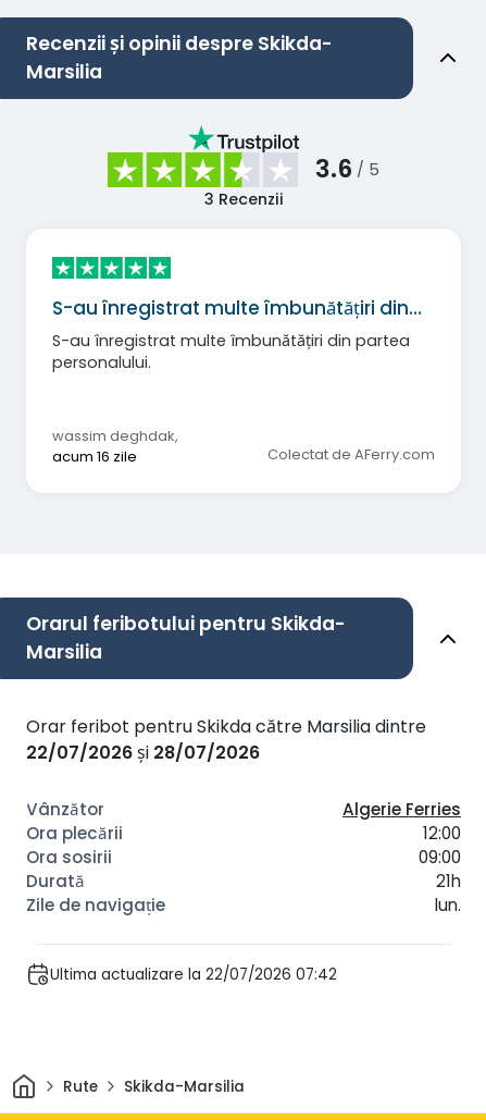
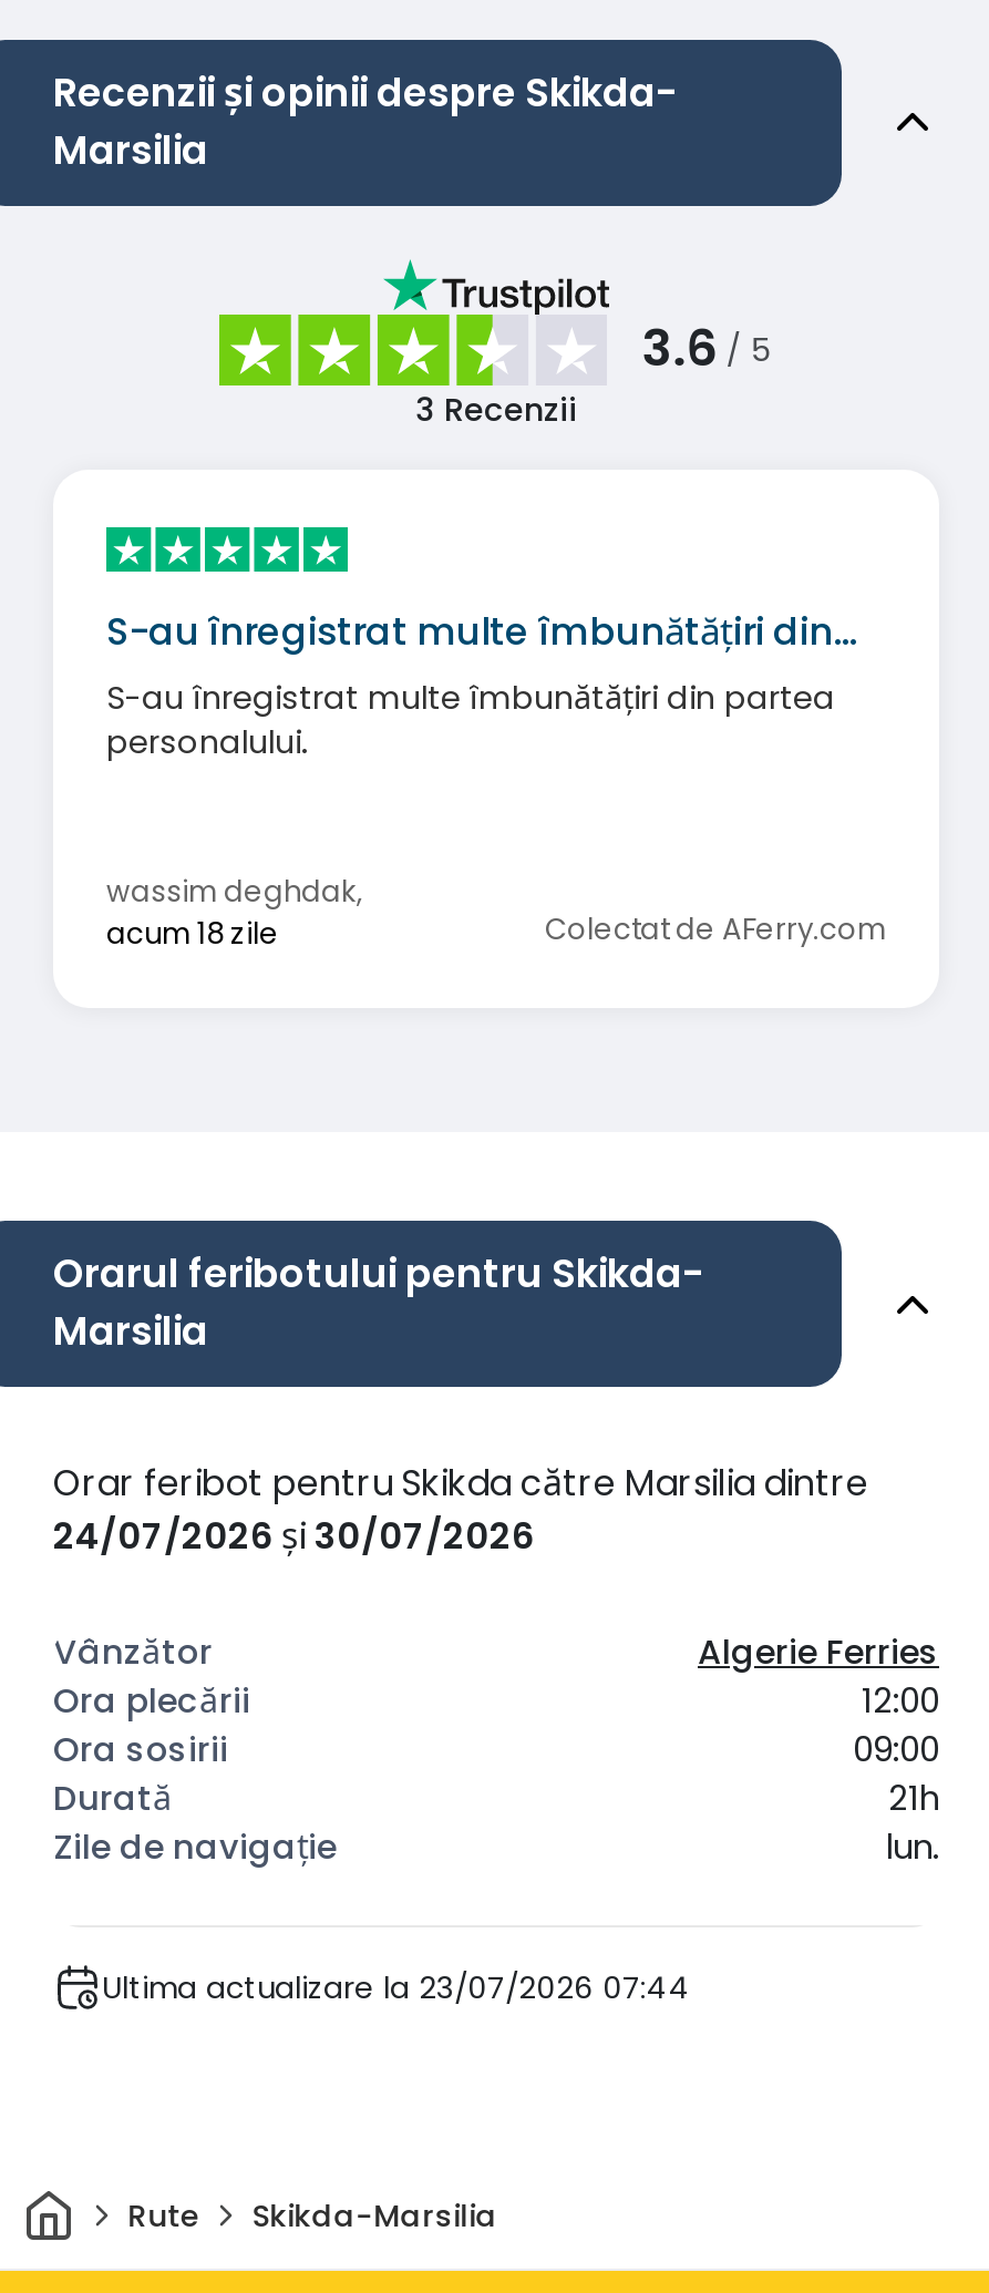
- acum 16 zile
+ acum 18 zile

- 22/07/2026 și 28/07/2026
+ 24/07/2026 și 30/07/2026

- Ultima actualizare la 22/07/2026 07:42
+ Ultima actualizare la 23/07/2026 07:44
